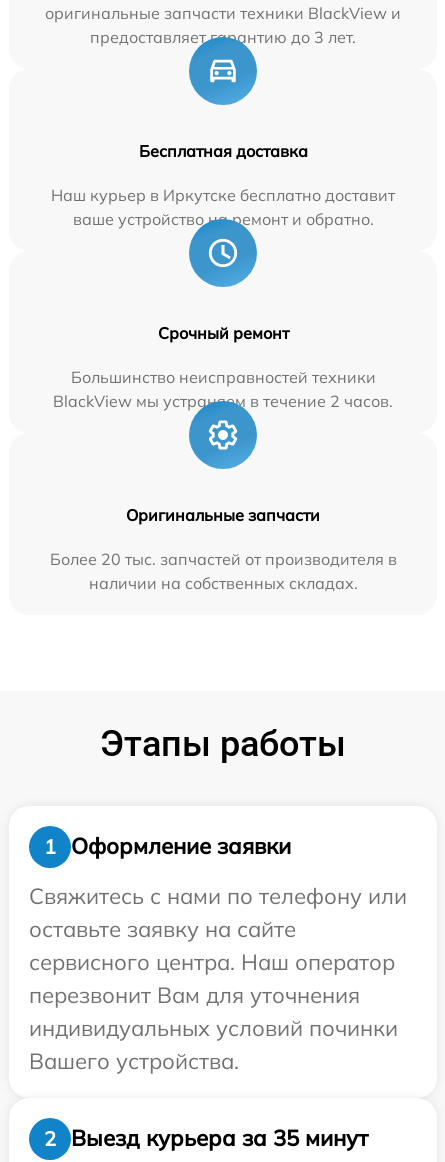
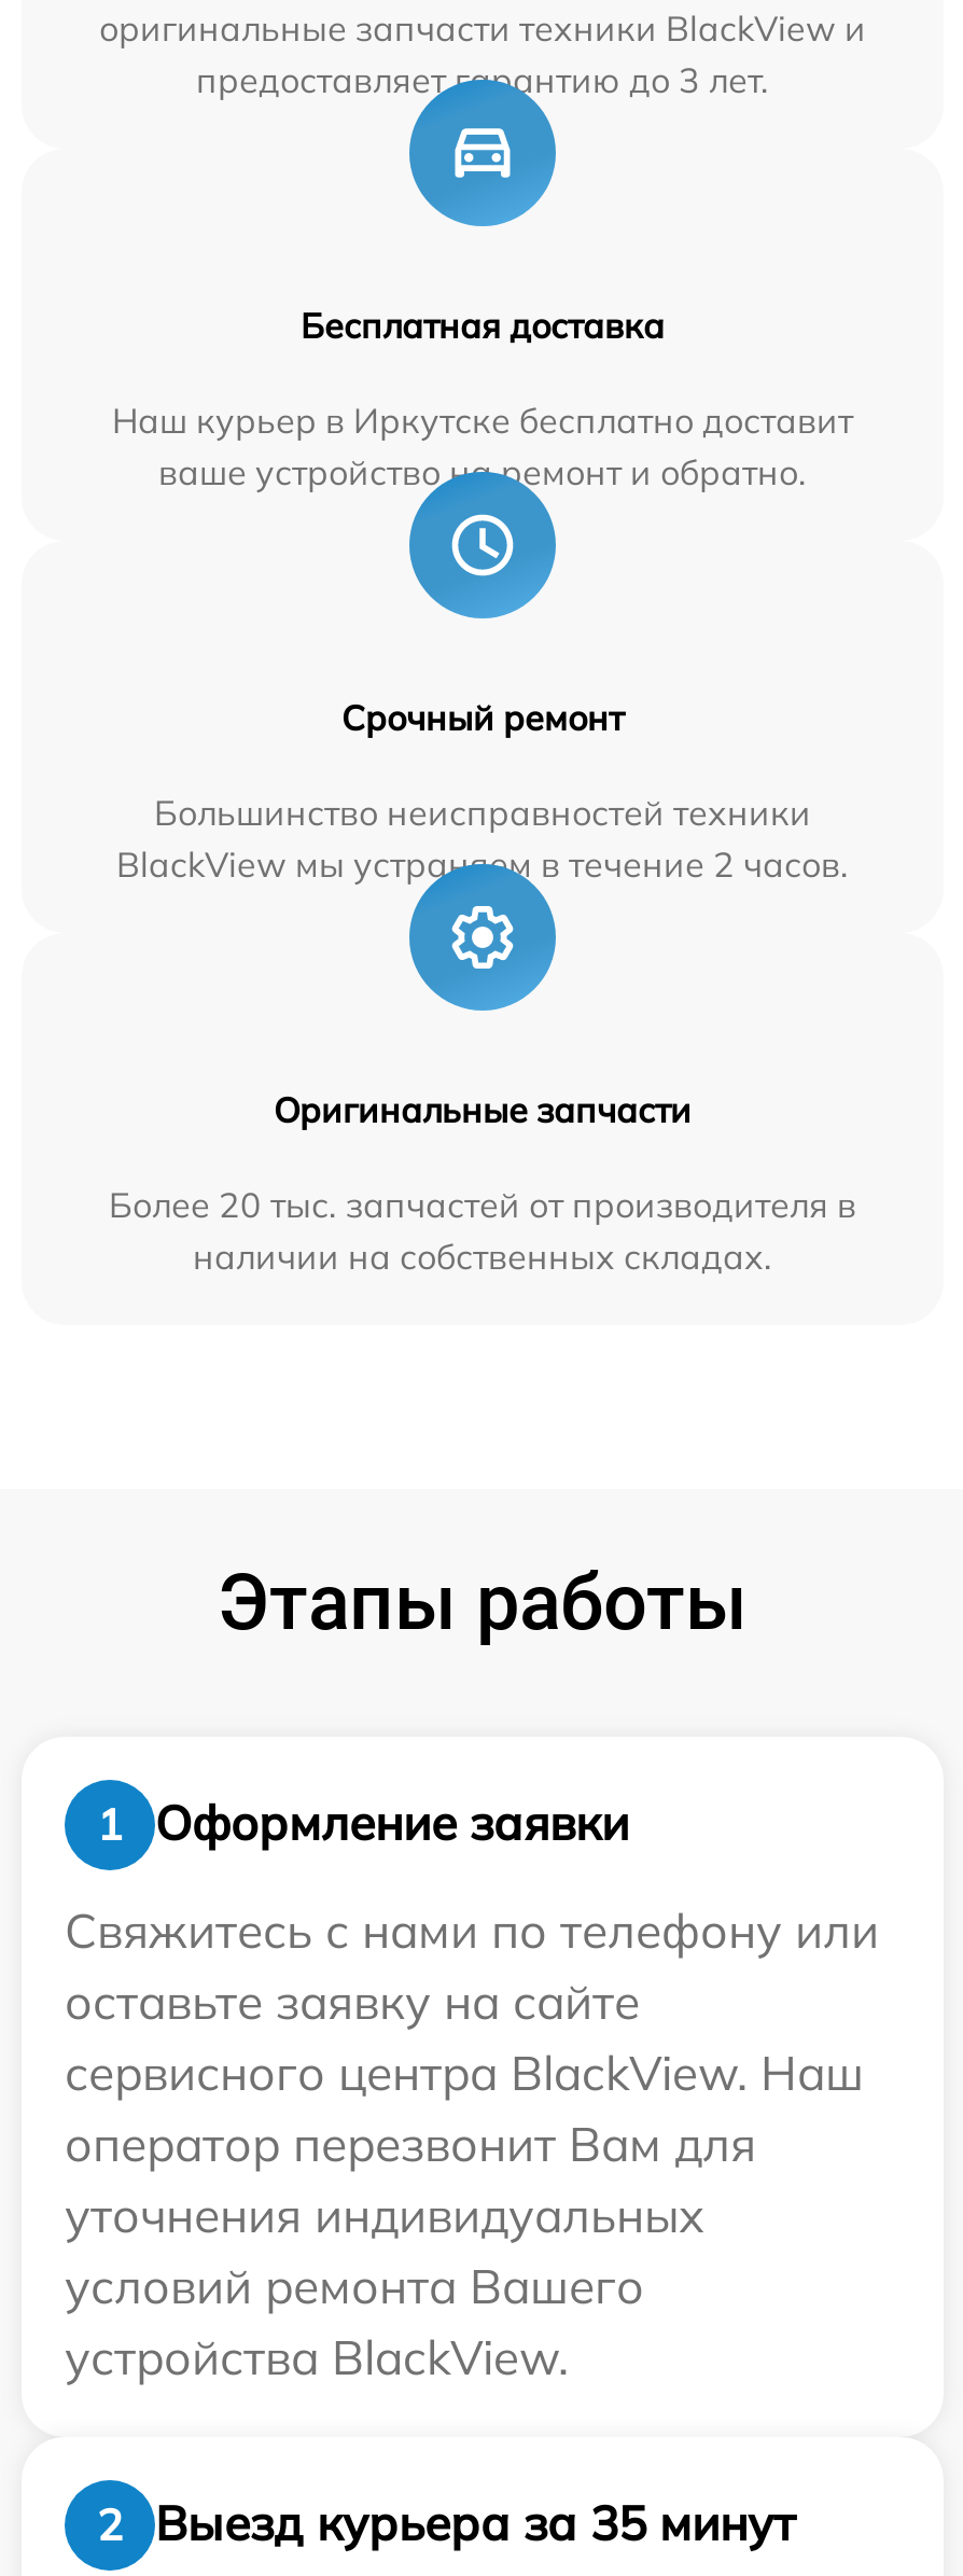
- сервисного центра. Наш оператор
- перезвонит Вам для уточнения
- индивидуальных условий починки
- Вашего устройства.
+ сервисного центра BlackView. Наш
+ оператор перезвонит Вам для
+ уточнения индивидуальных
+ условий ремонта Вашего
+ устройства BlackView.
